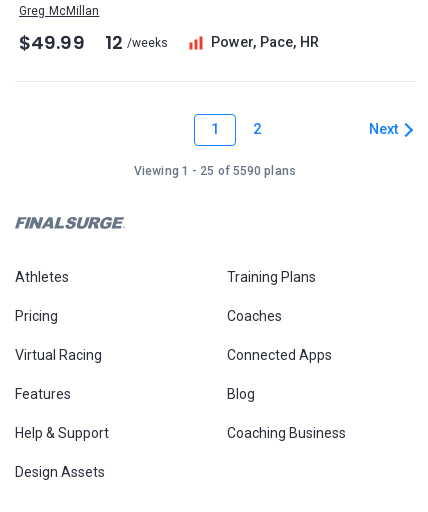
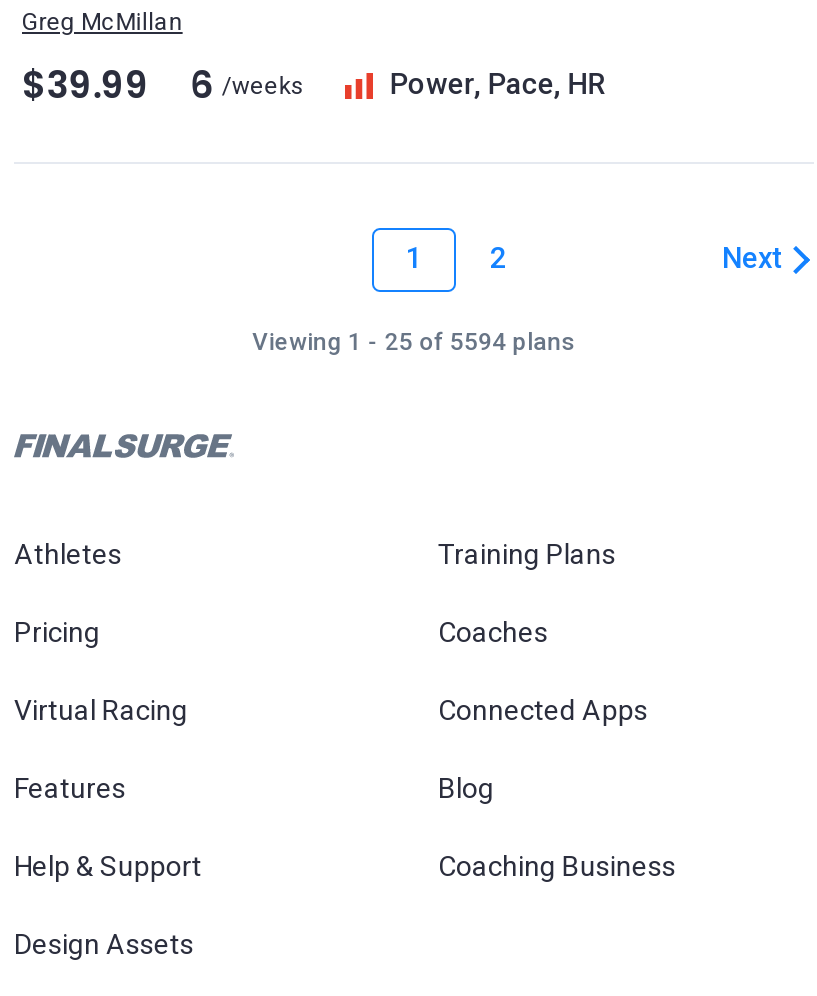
- $49.99
+ $39.99

- 12 /weeks
+ 6 /weeks

- Viewing 1 - 25 of 5590 plans
+ Viewing 1 - 25 of 5594 plans
